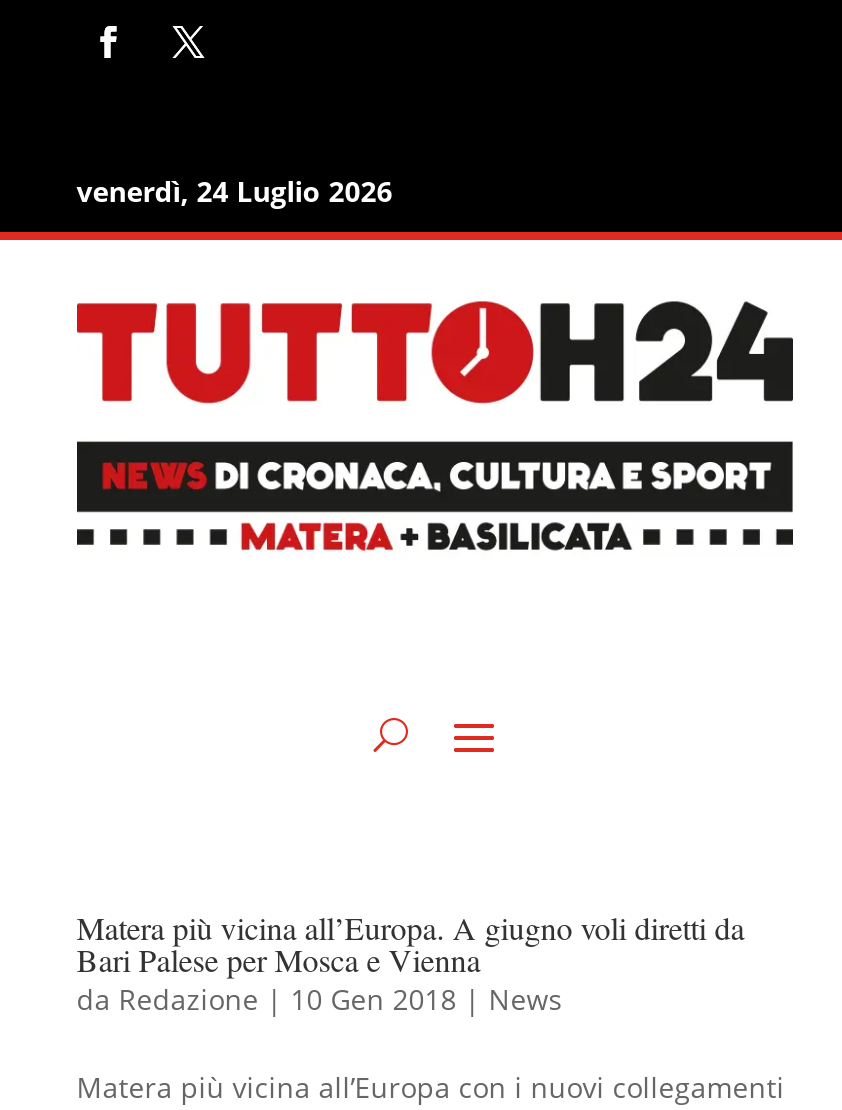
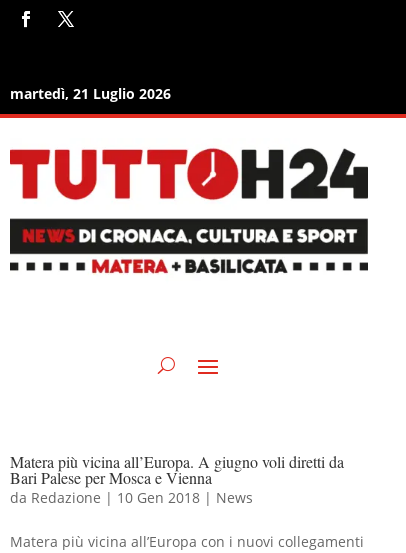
- venerdì, 24 Luglio 2026
+ martedì, 21 Luglio 2026
